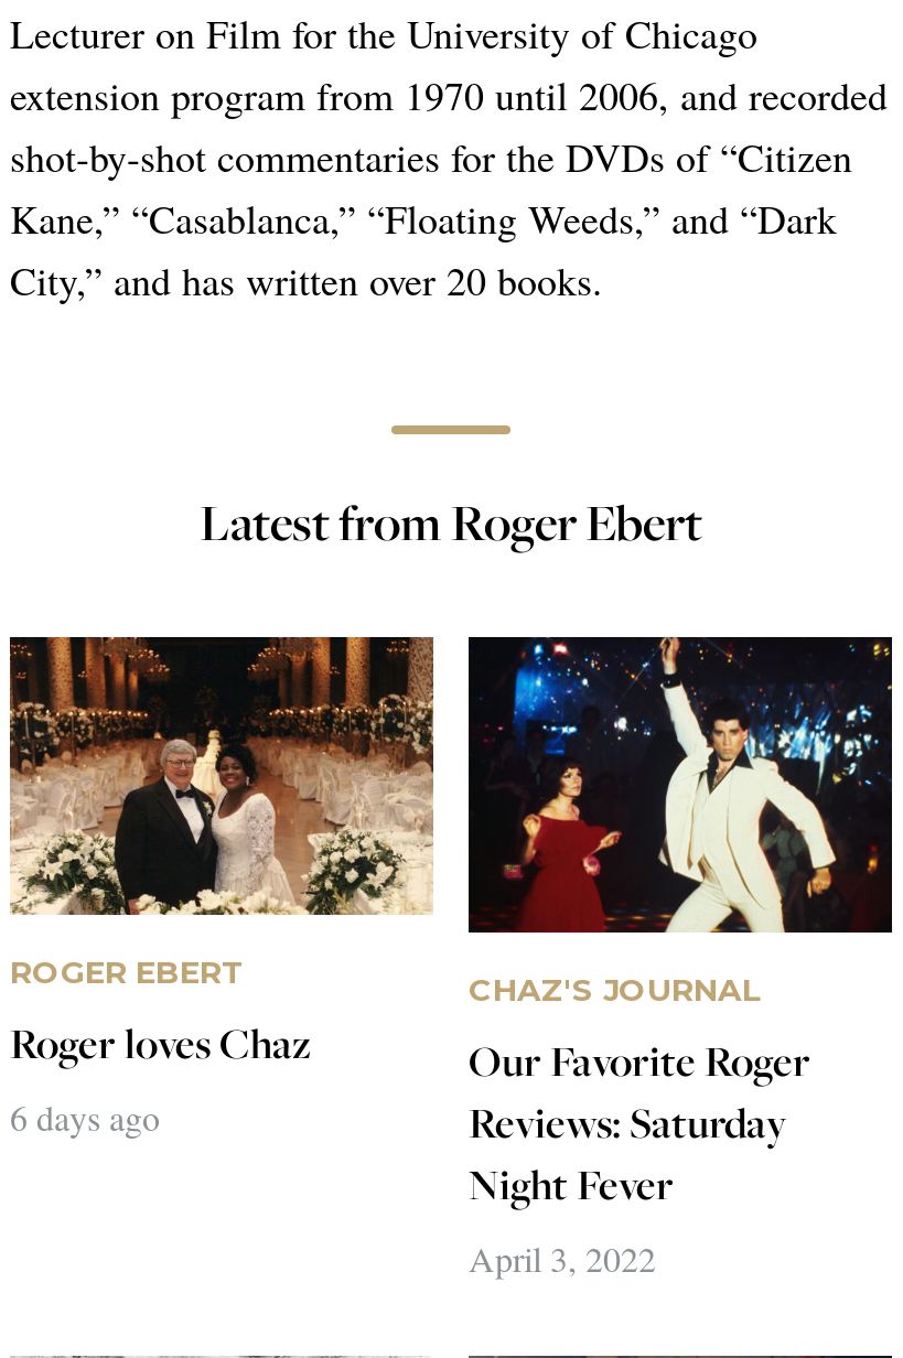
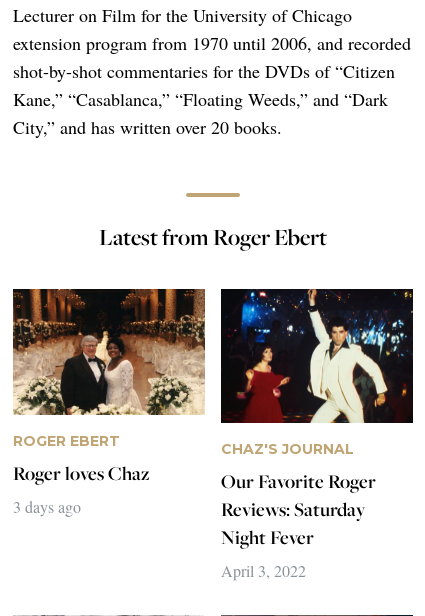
- 6 days ago
+ 3 days ago
